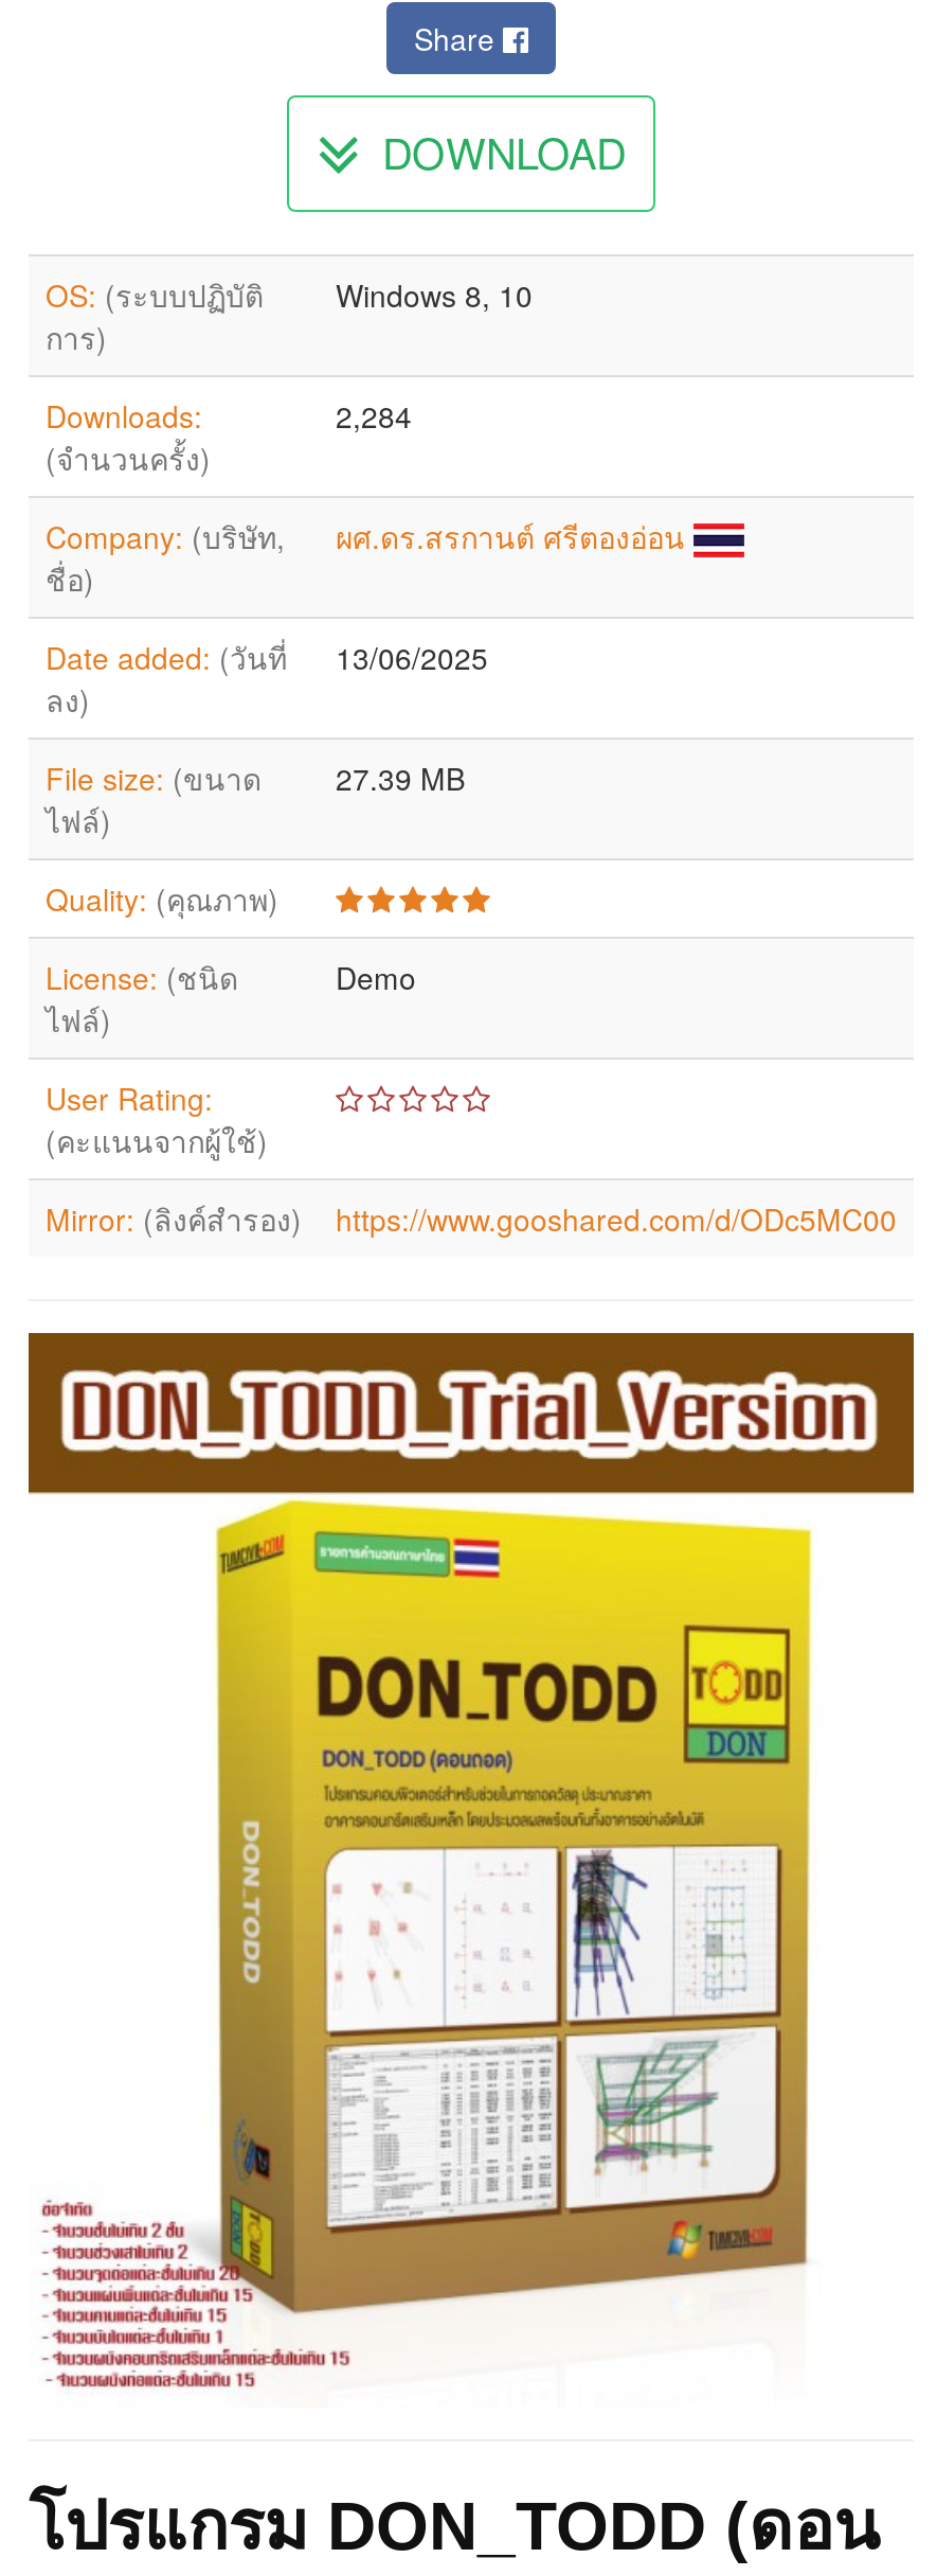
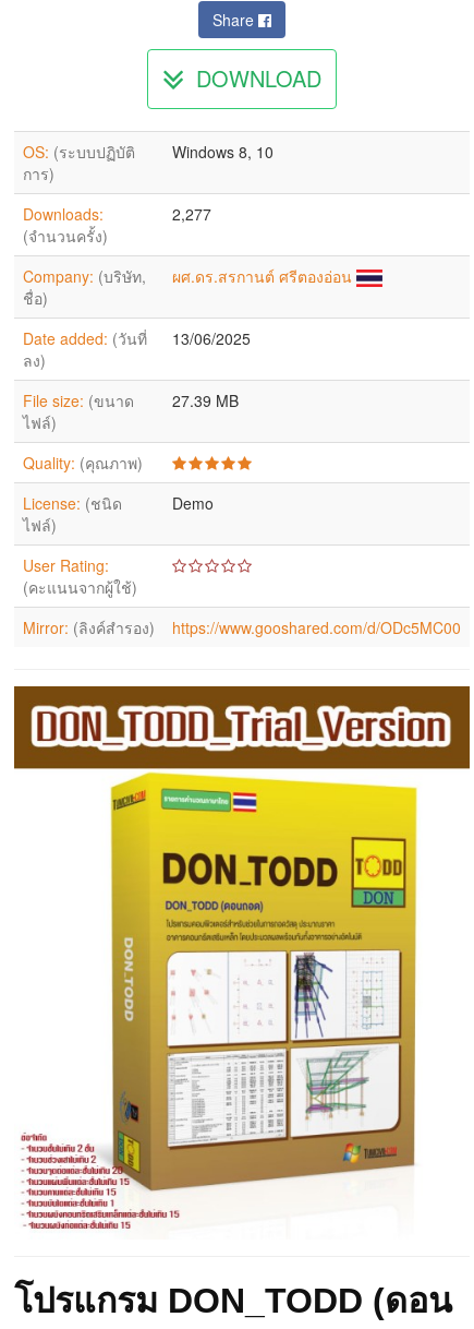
- 2,284
+ 2,277
